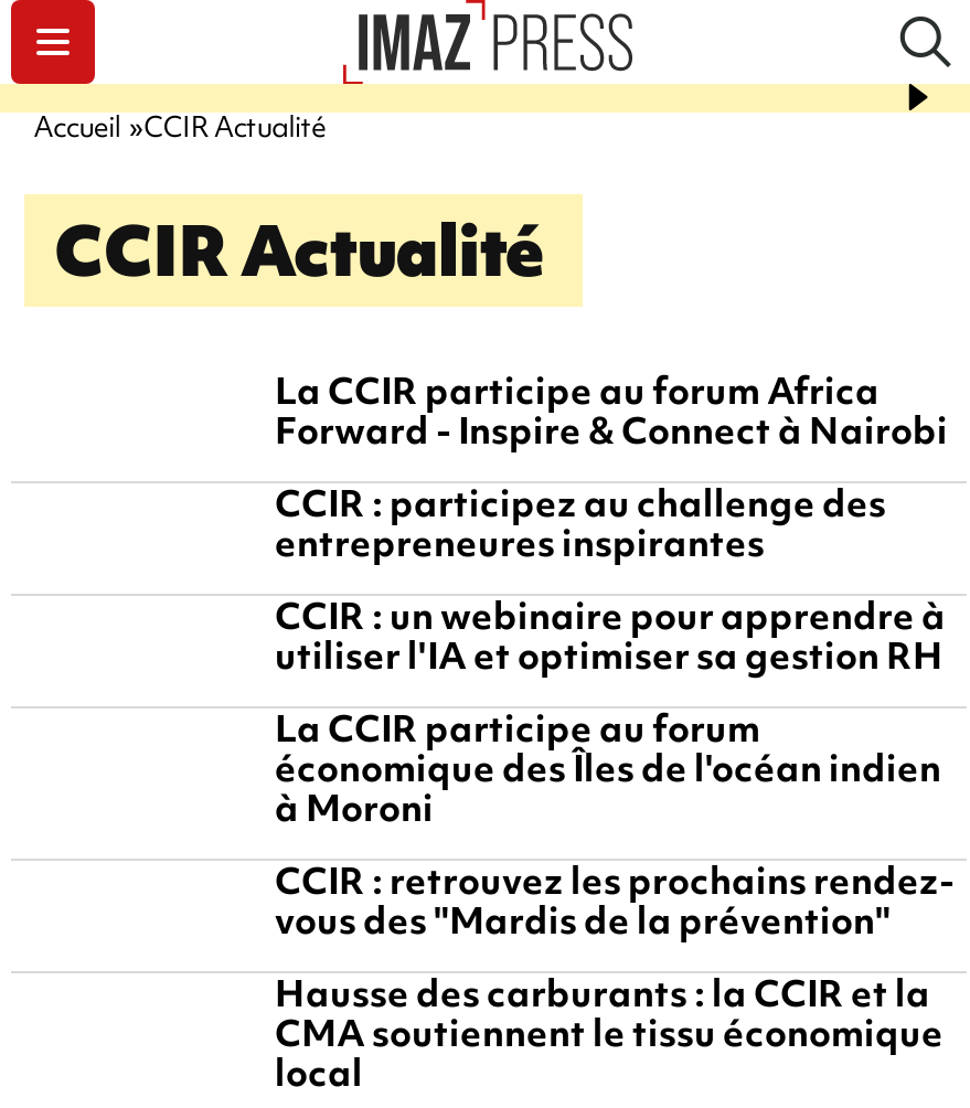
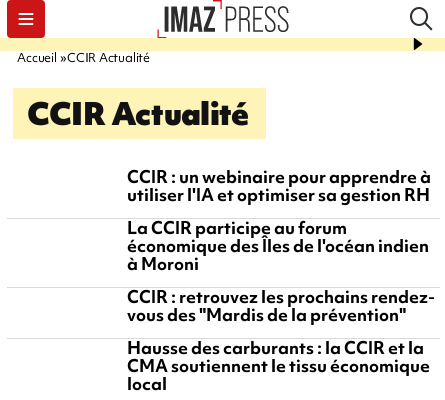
- La CCIR participe au forum Africa
- Forward - Inspire & Connect à Nairobi
- CCIR : participez au challenge des
- entrepreneures inspirantes
